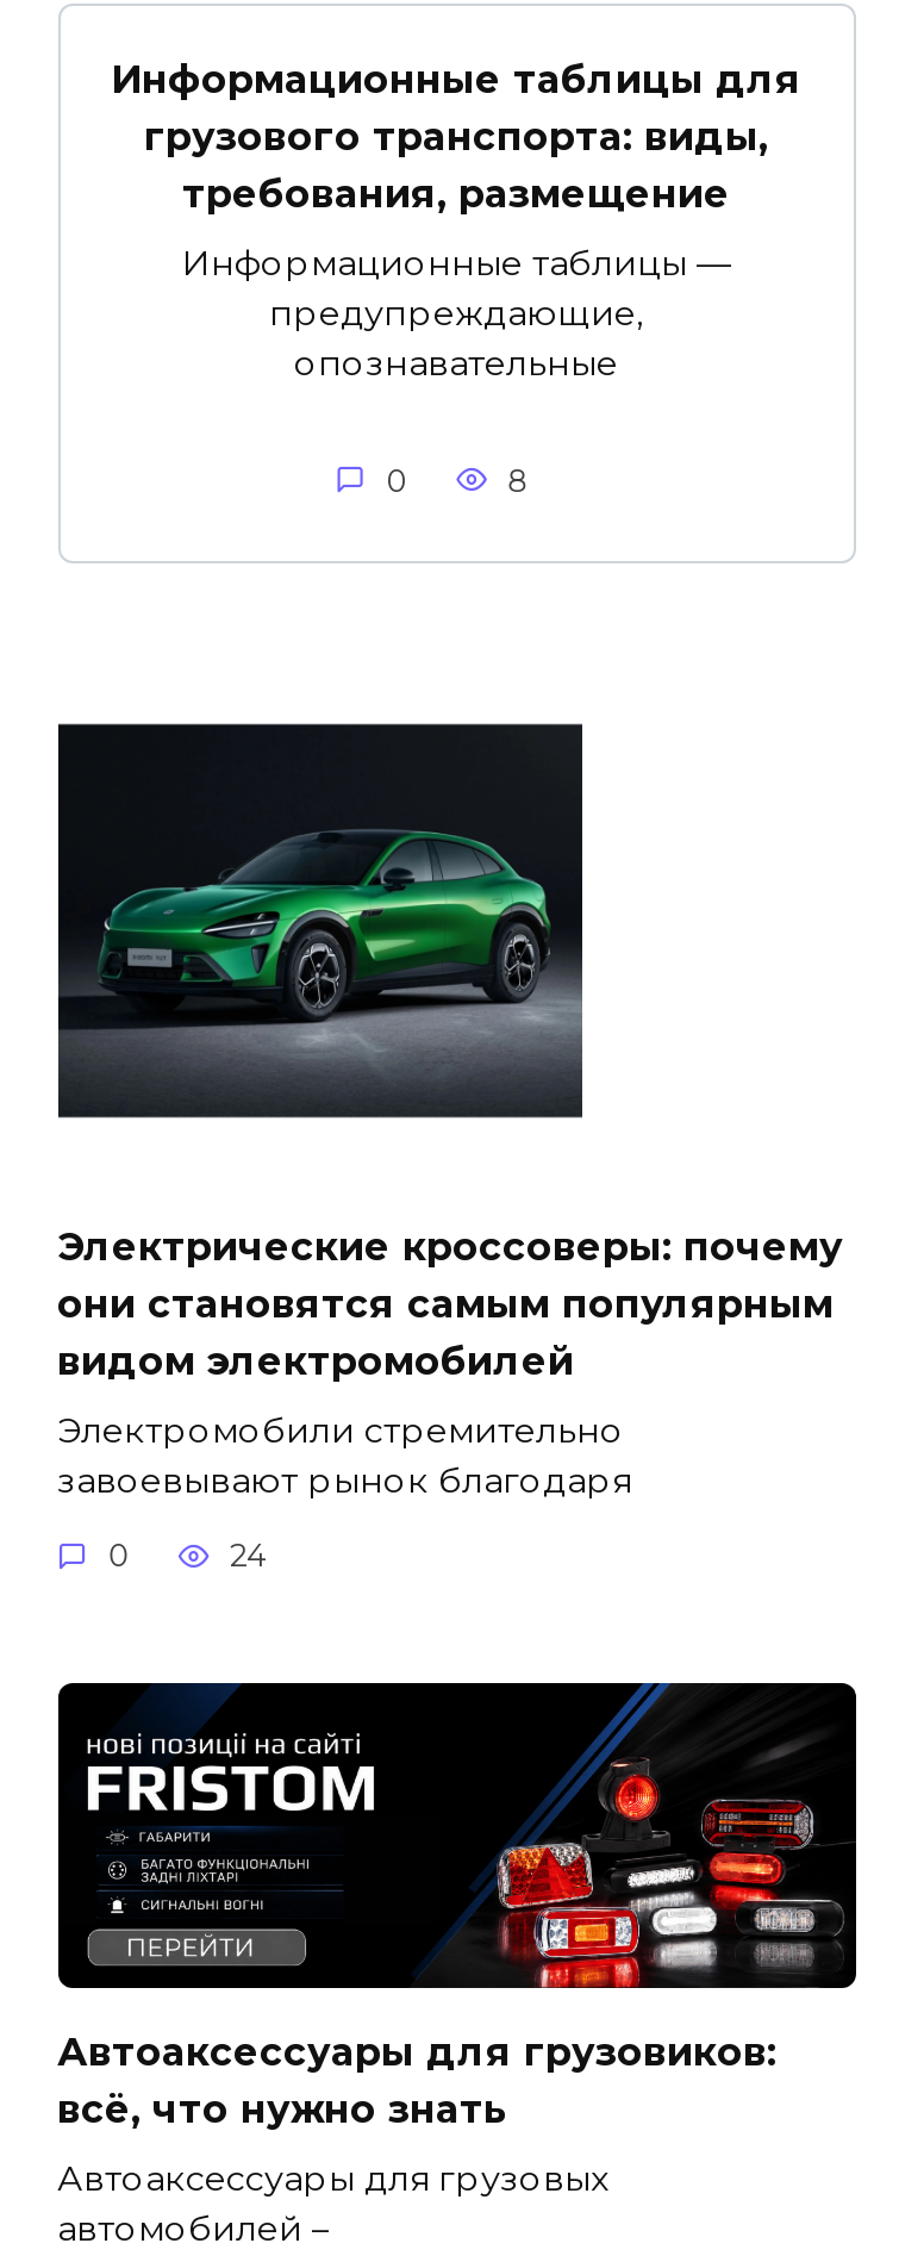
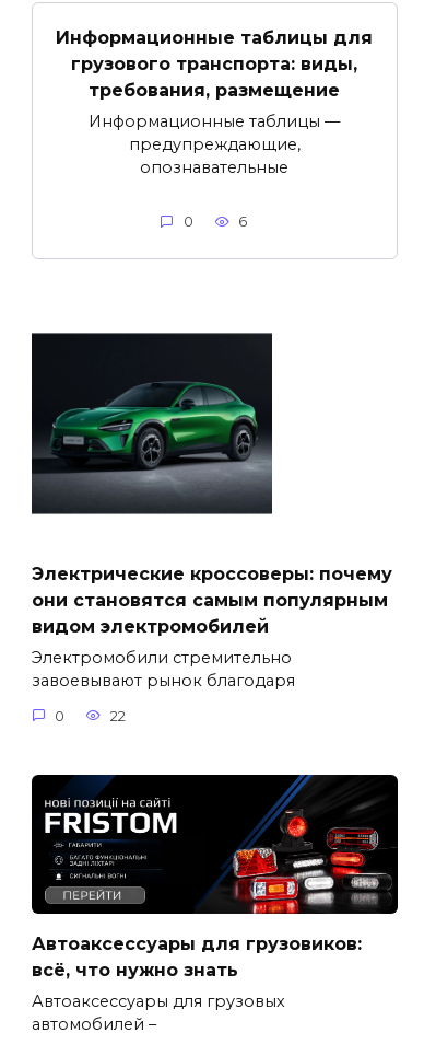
- 8
+ 6

- 24
+ 22
